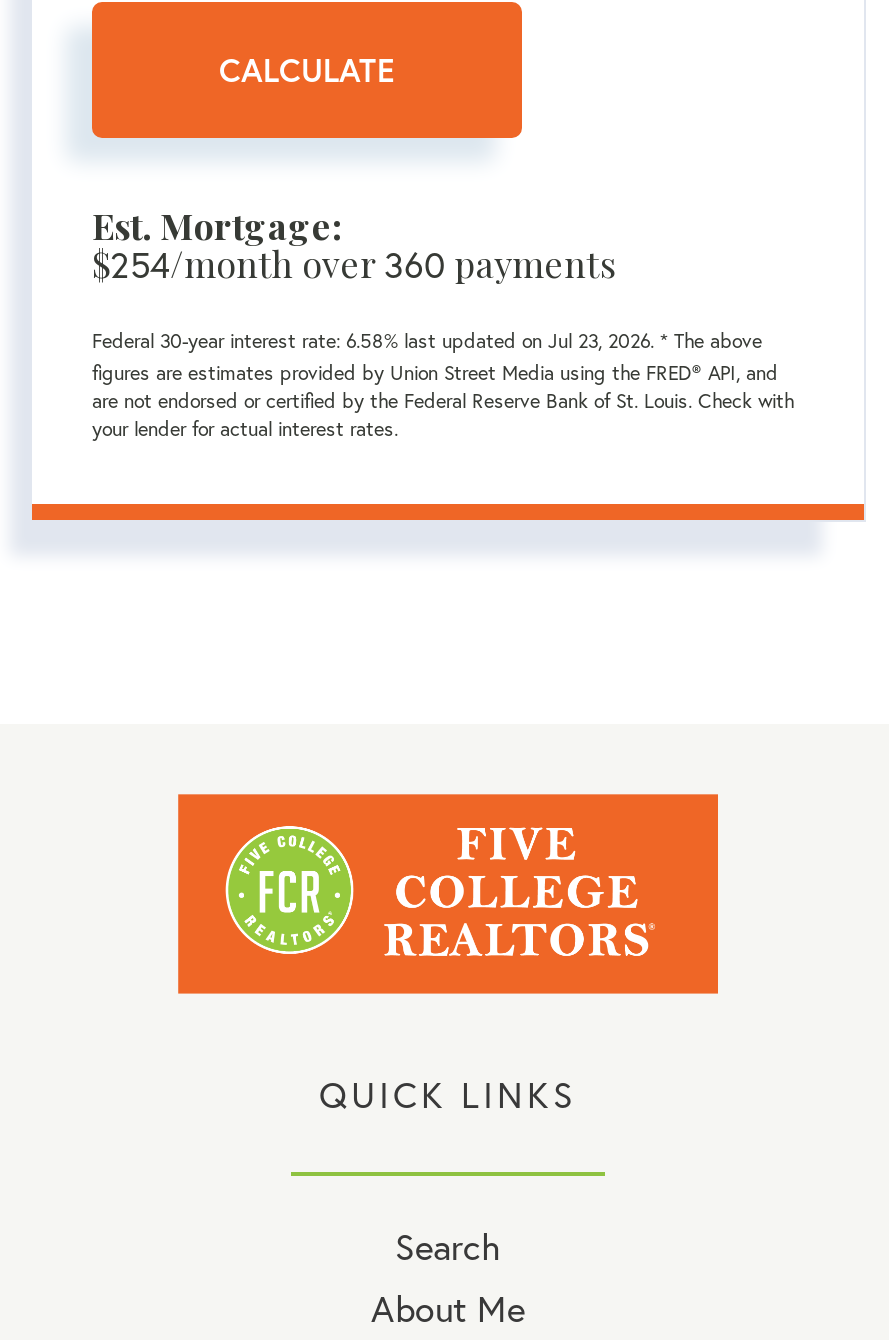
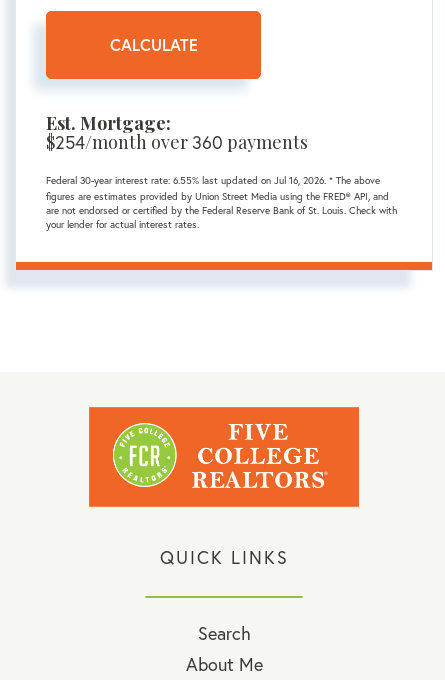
- Federal 30-year interest rate: 6.58% last updated on Jul 23, 2026. * The above
+ Federal 30-year interest rate: 6.55% last updated on Jul 16, 2026. * The above
